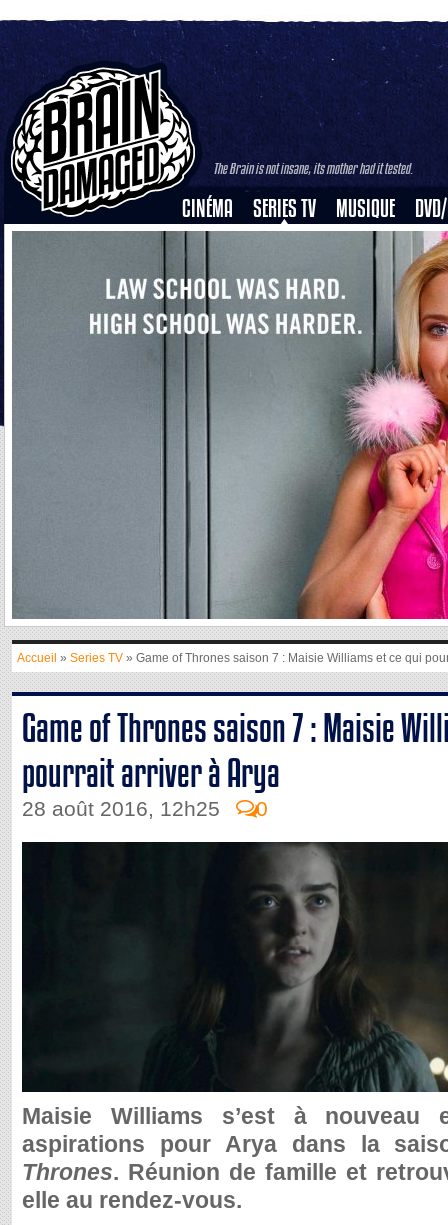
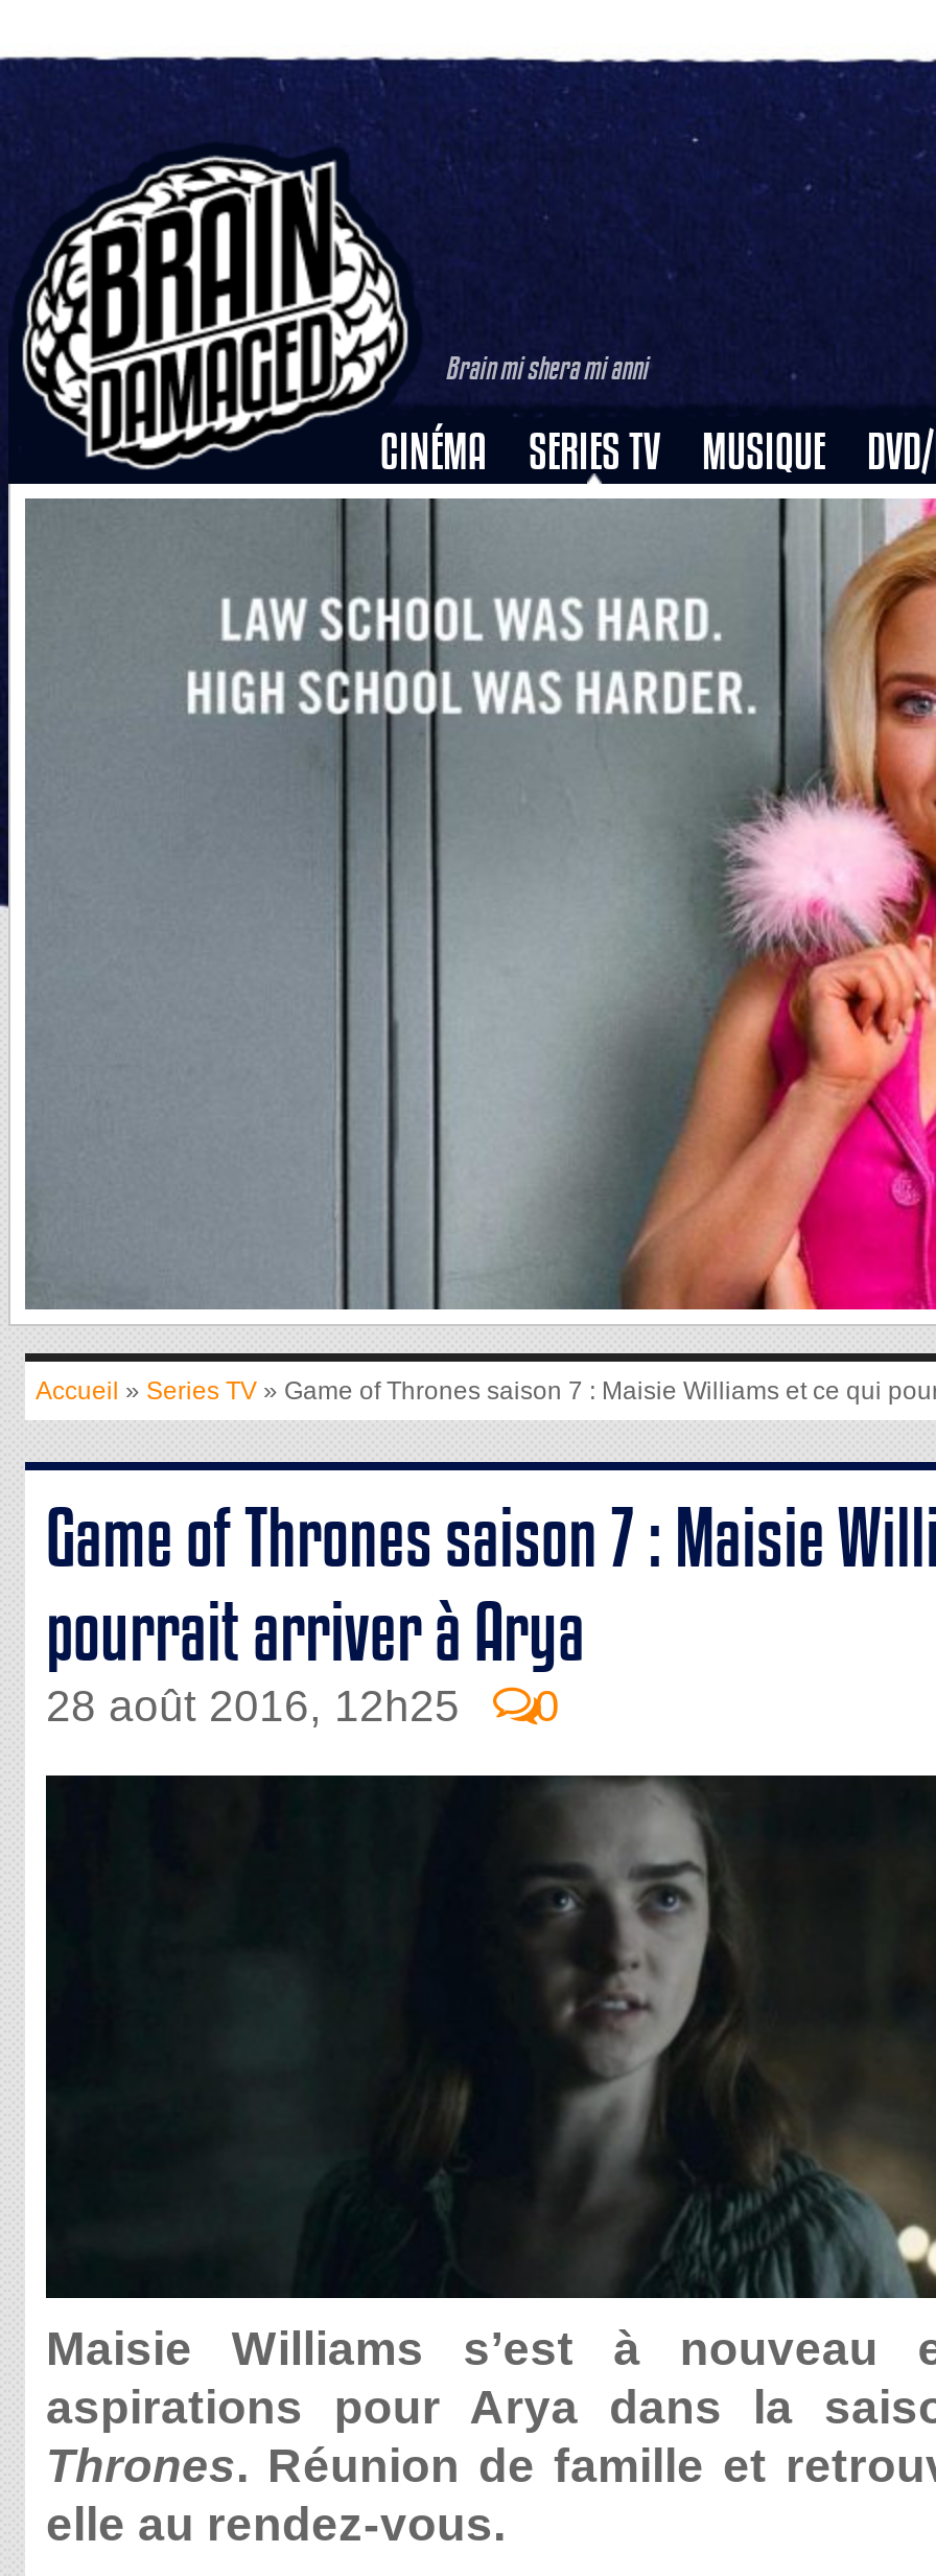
- The Brain is not insane, its mother had it tested.
+ Brain mi shera mi anni
